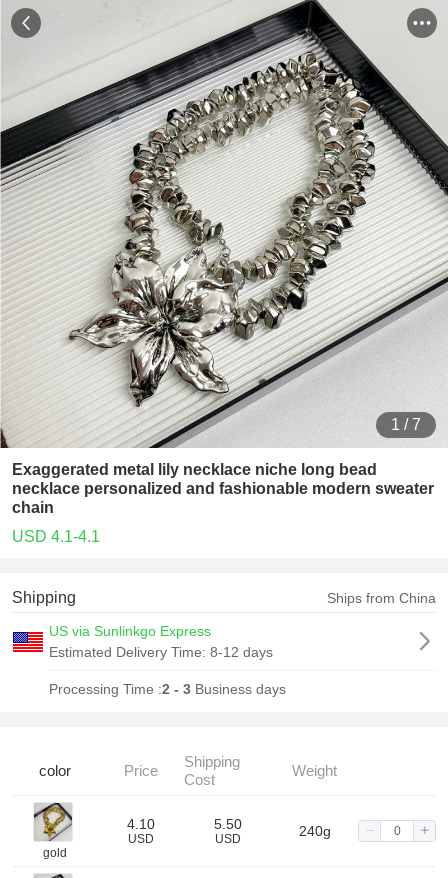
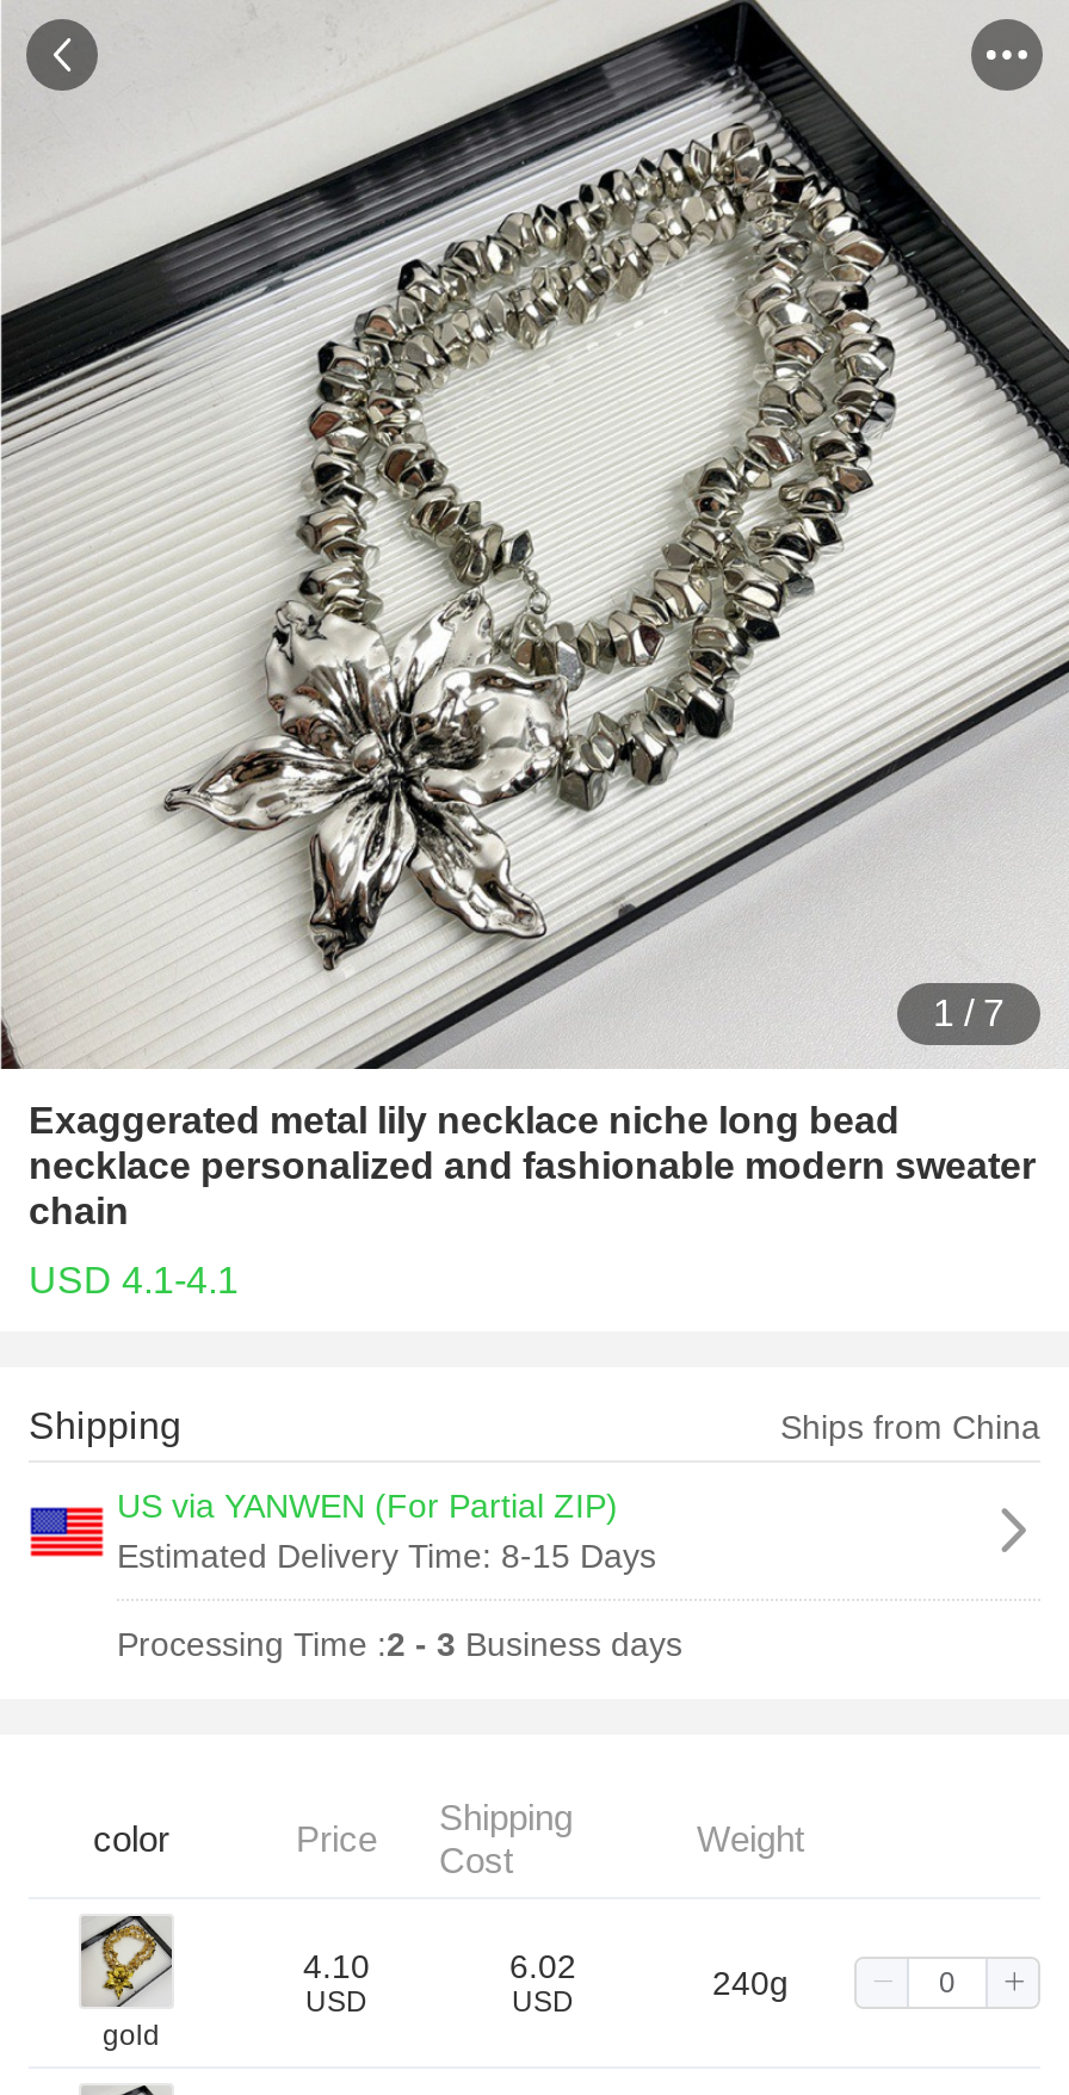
- US via Sunlinkgo Express
- Estimated Delivery Time: 8-12 days
+ US via YANWEN (For Partial ZIP)
+ Estimated Delivery Time: 8-15 Days

- 5.50
+ 6.02
